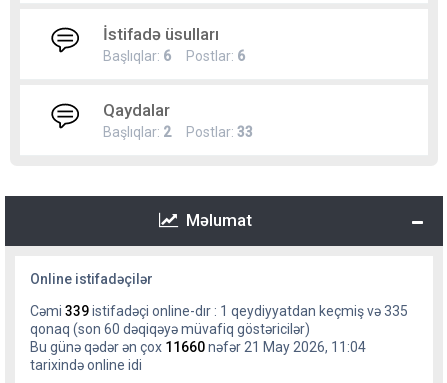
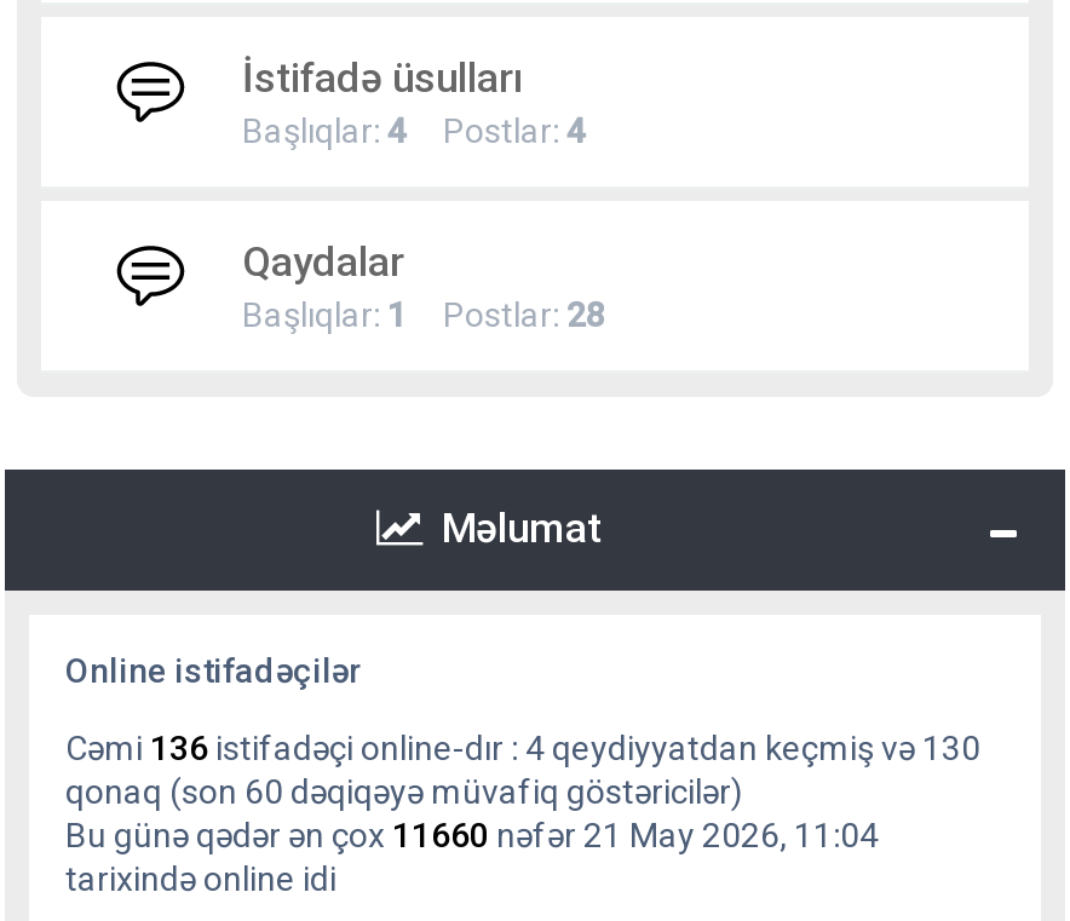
- Başlıqlar: 6 Postlar: 6
+ Başlıqlar: 4 Postlar: 4

- Başlıqlar: 2 Postlar: 33
+ Başlıqlar: 1 Postlar: 28

- Cəmi 339 istifadəçi online-dır : 1 qeydiyyatdan keçmiş və 335
+ Cəmi 136 istifadəçi online-dır : 4 qeydiyyatdan keçmiş və 130
